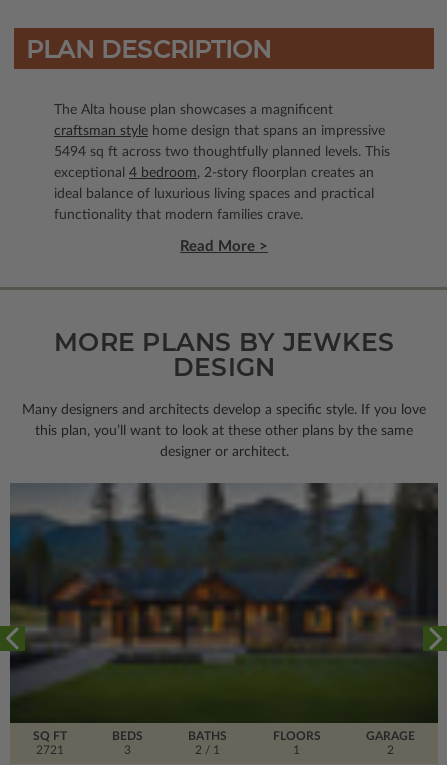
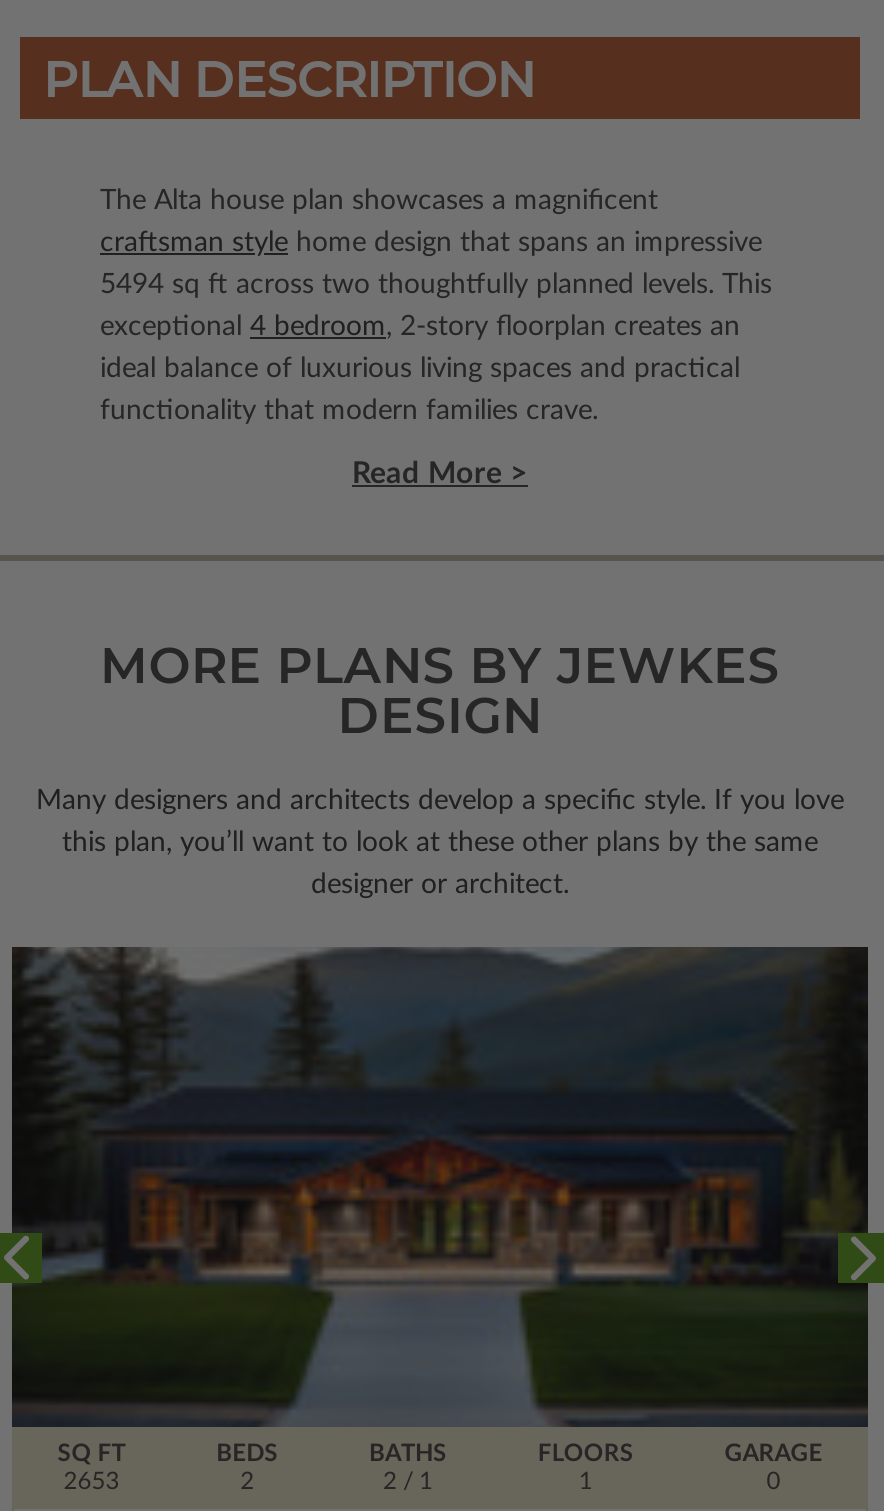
- [image]
- 2721
+ [image]
+ 2653

- 3
+ 2

- 2
+ 0
